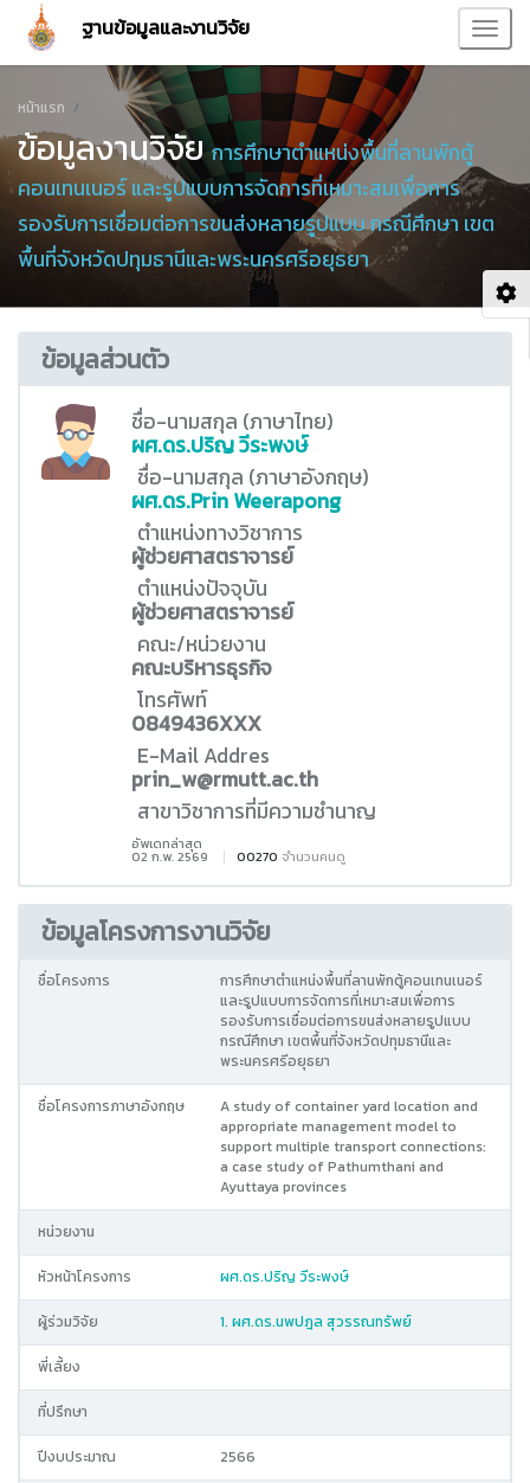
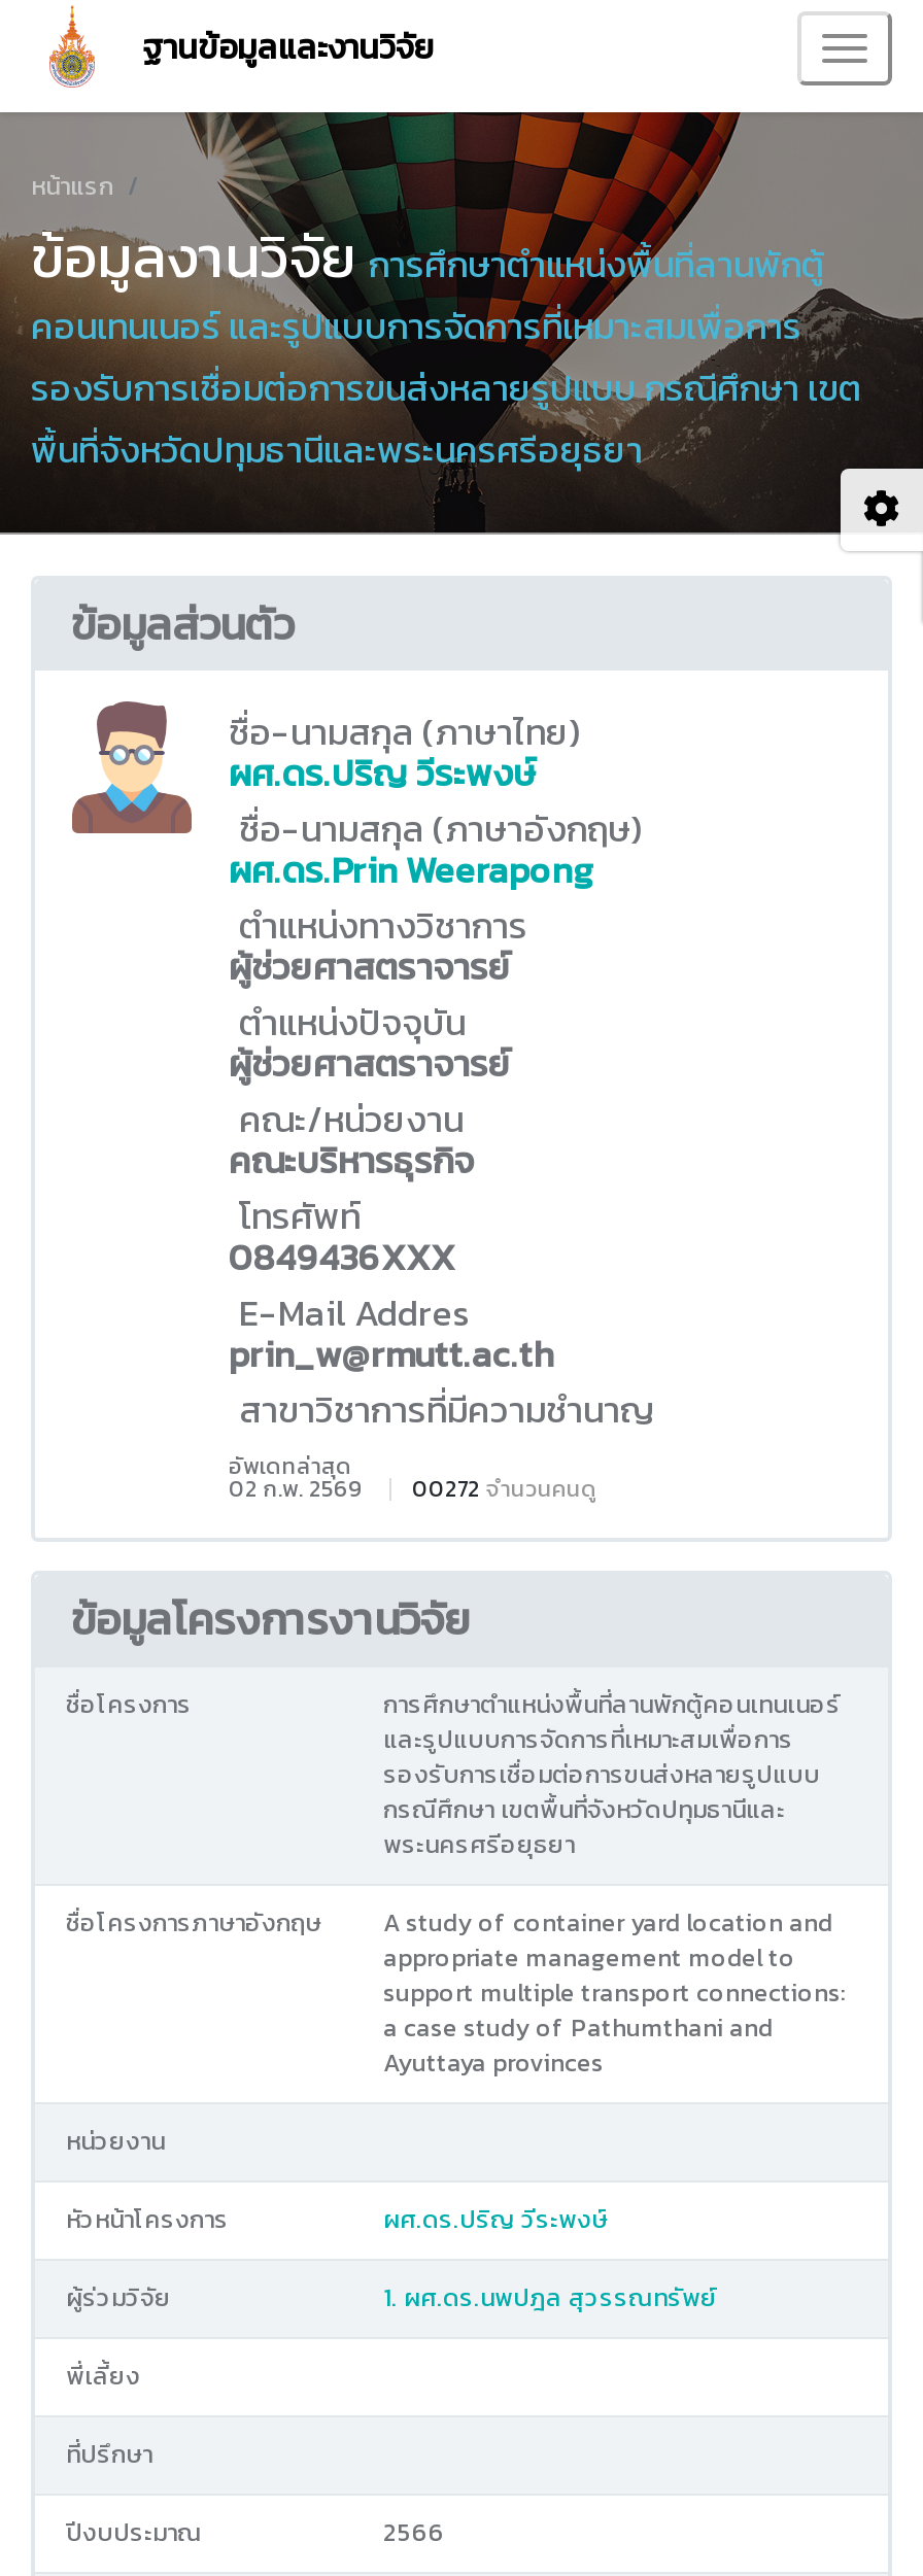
- 00270 จำนวนคนดู
+ 00272 จำนวนคนดู
